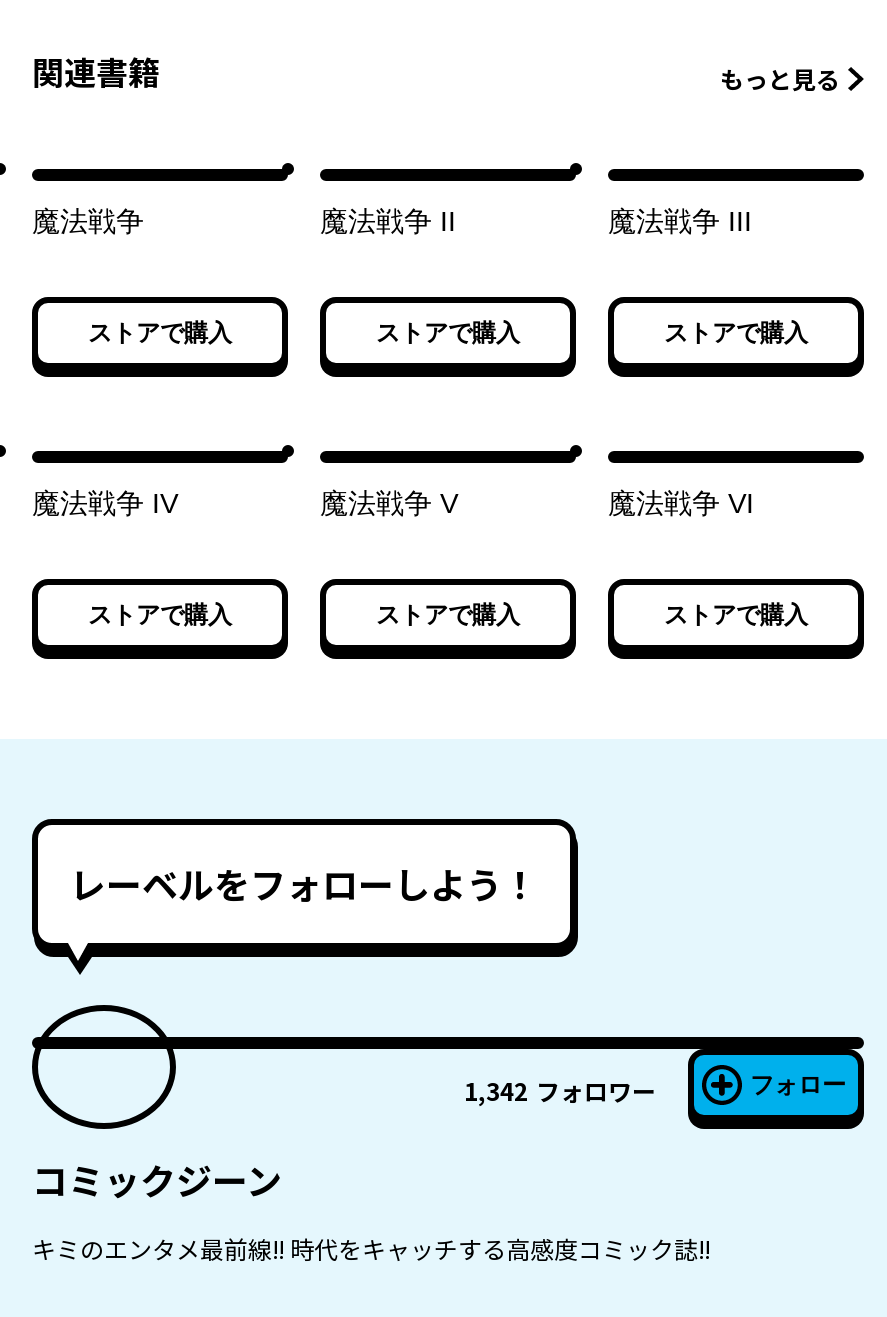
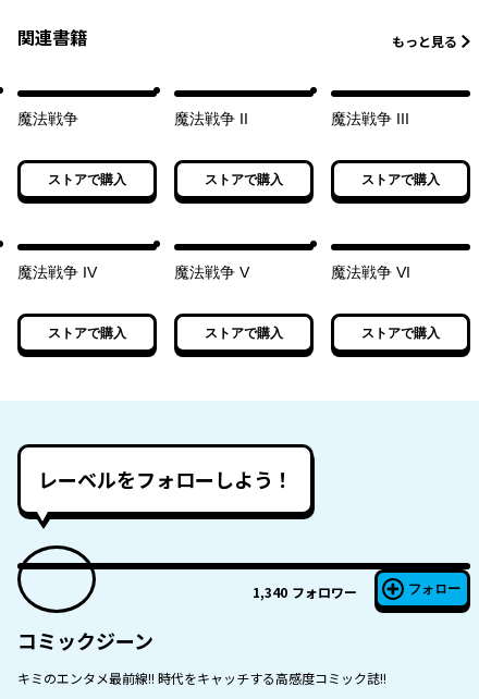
- 1,342 フォロワー
+ 1,340 フォロワー
